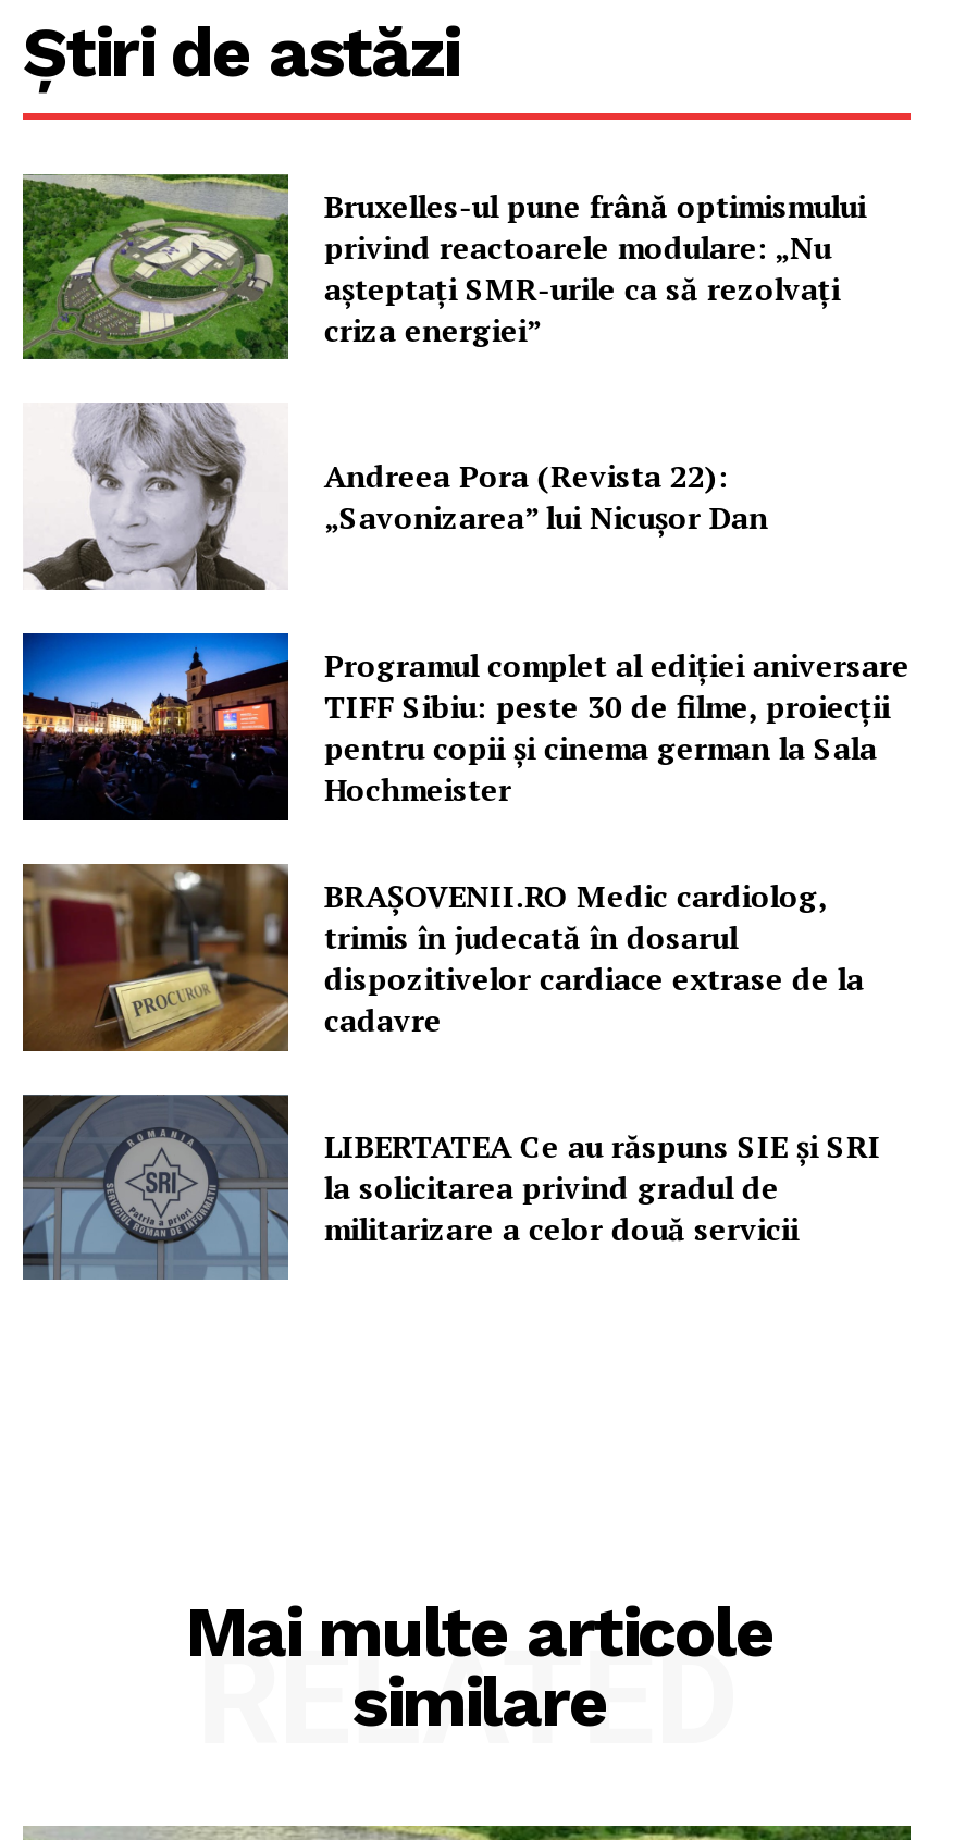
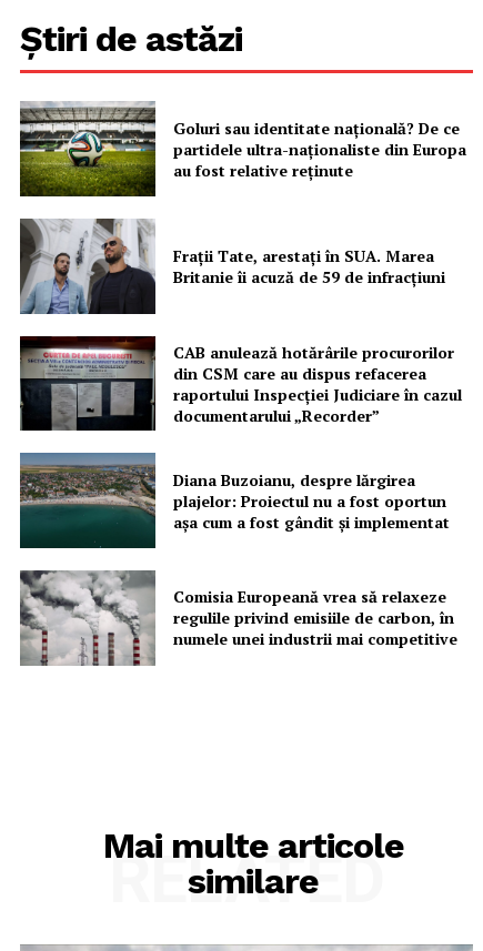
- [image]
- Bruxelles-ul pune frână optimismului
- privind reactoarele modulare: „Nu
- așteptați SMR-urile ca să rezolvați
- criza energiei”
+ [image]
+ Goluri sau identitate națională? De ce
+ partidele ultra-naționaliste din Europa
+ au fost relative reținute

- [image]
- Andreea Pora (Revista 22):
- „Savonizarea” lui Nicușor Dan
+ [image]
+ Frații Tate, arestați în SUA. Marea
+ Britanie îi acuză de 59 de infracțiuni

- [image]
- Programul complet al ediției aniversare
- TIFF Sibiu: peste 30 de filme, proiecții
- pentru copii și cinema german la Sala
- Hochmeister
+ [image]
+ CAB anulează hotărârile procurorilor
+ din CSM care au dispus refacerea
+ raportului Inspecției Judiciare în cazul
+ documentarului „Recorder”

- [image]
- BRAȘOVENII.RO Medic cardiolog,
- trimis în judecată în dosarul
- dispozitivelor cardiace extrase de la
- cadavre
+ [image]
+ Diana Buzoianu, despre lărgirea
+ plajelor: Proiectul nu a fost oportun
+ aşa cum a fost gândit şi implementat

- [image]
- LIBERTATEA Ce au răspuns SIE și SRI
- la solicitarea privind gradul de
- militarizare a celor două servicii
+ [image]
+ Comisia Europeană vrea să relaxeze
+ regulile privind emisiile de carbon, în
+ numele unei industrii mai competitive
